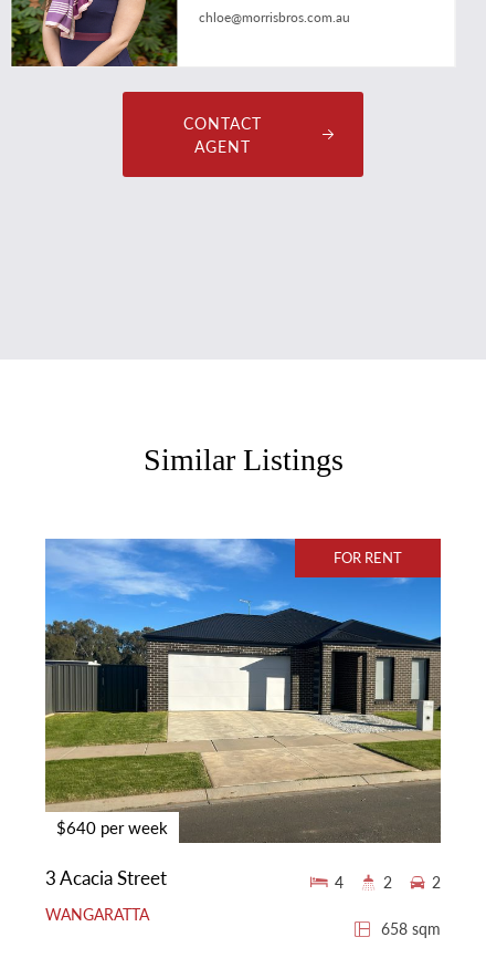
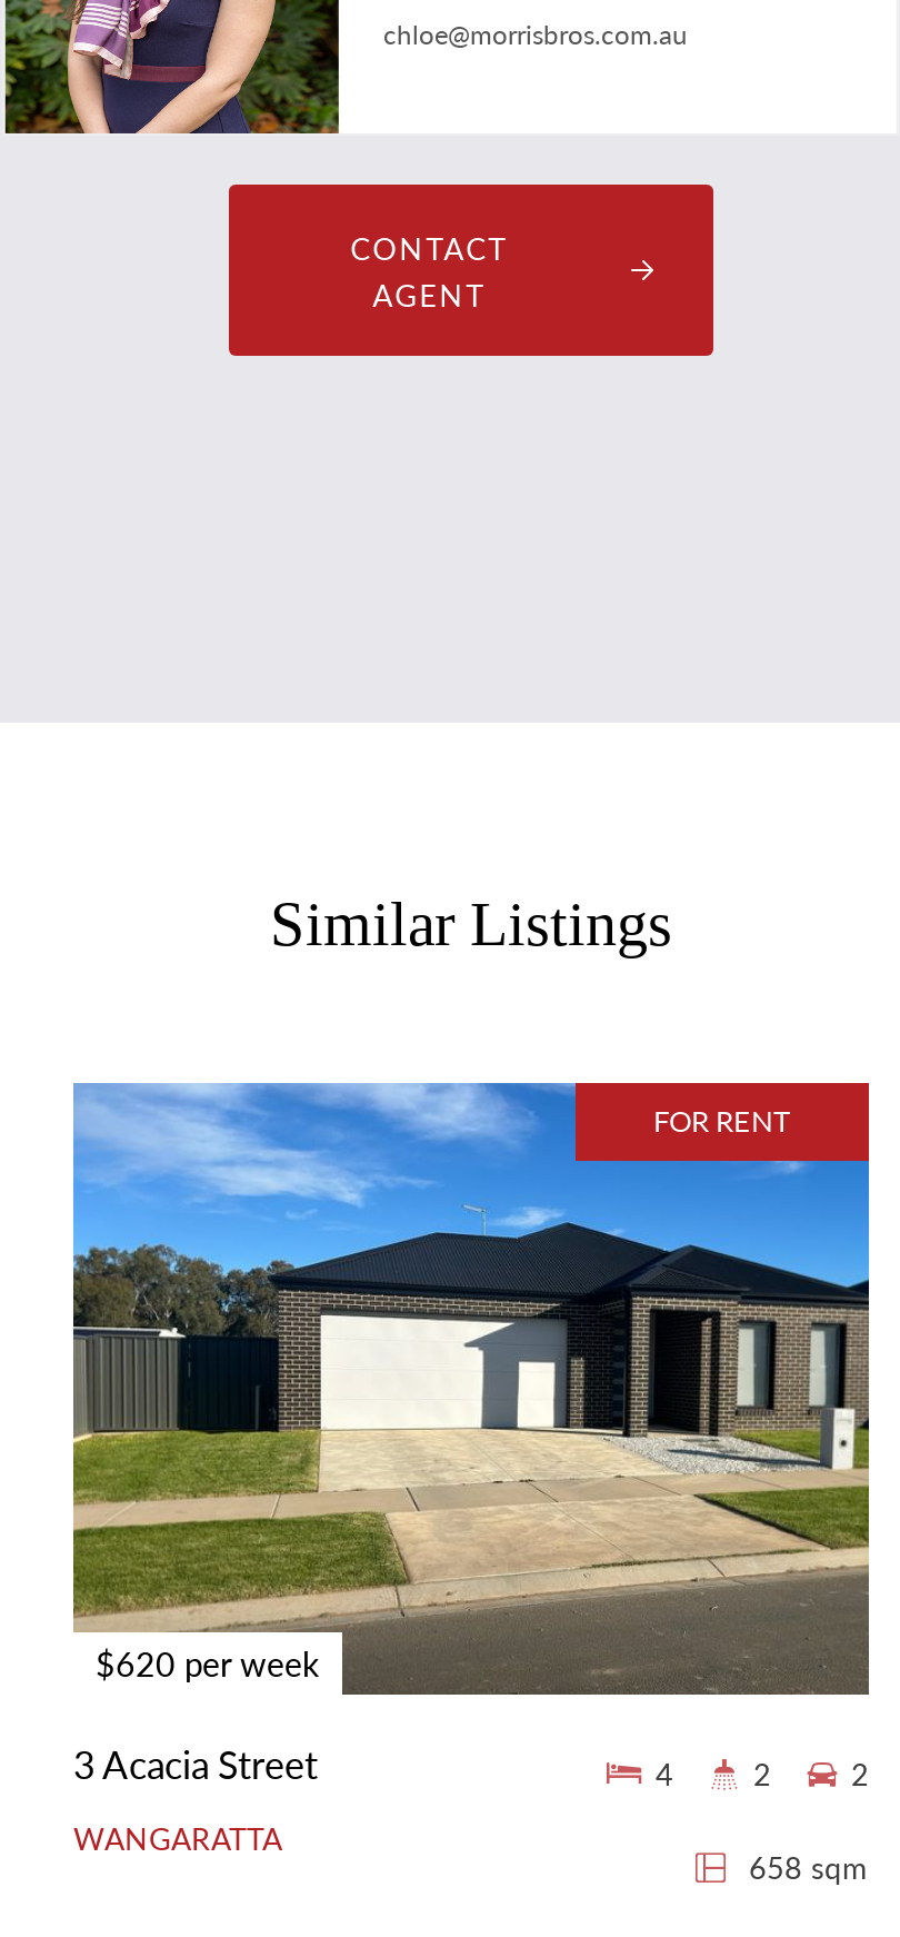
- $640 per week
+ $620 per week
